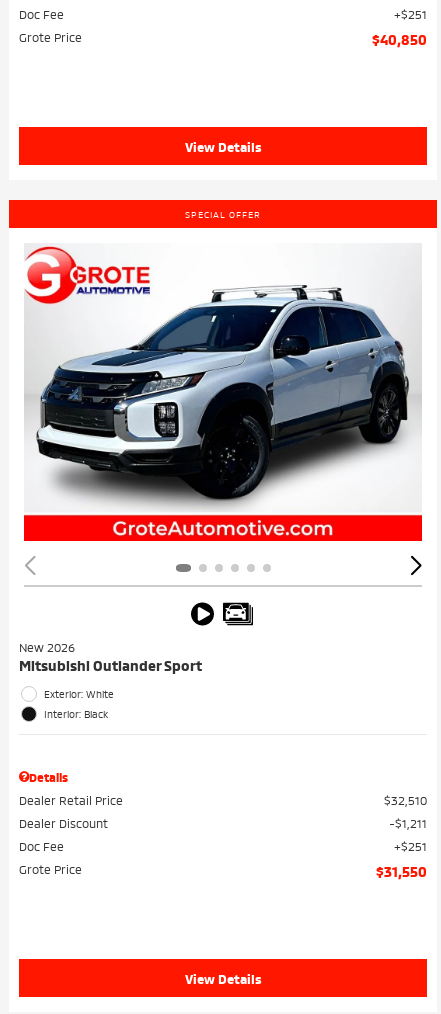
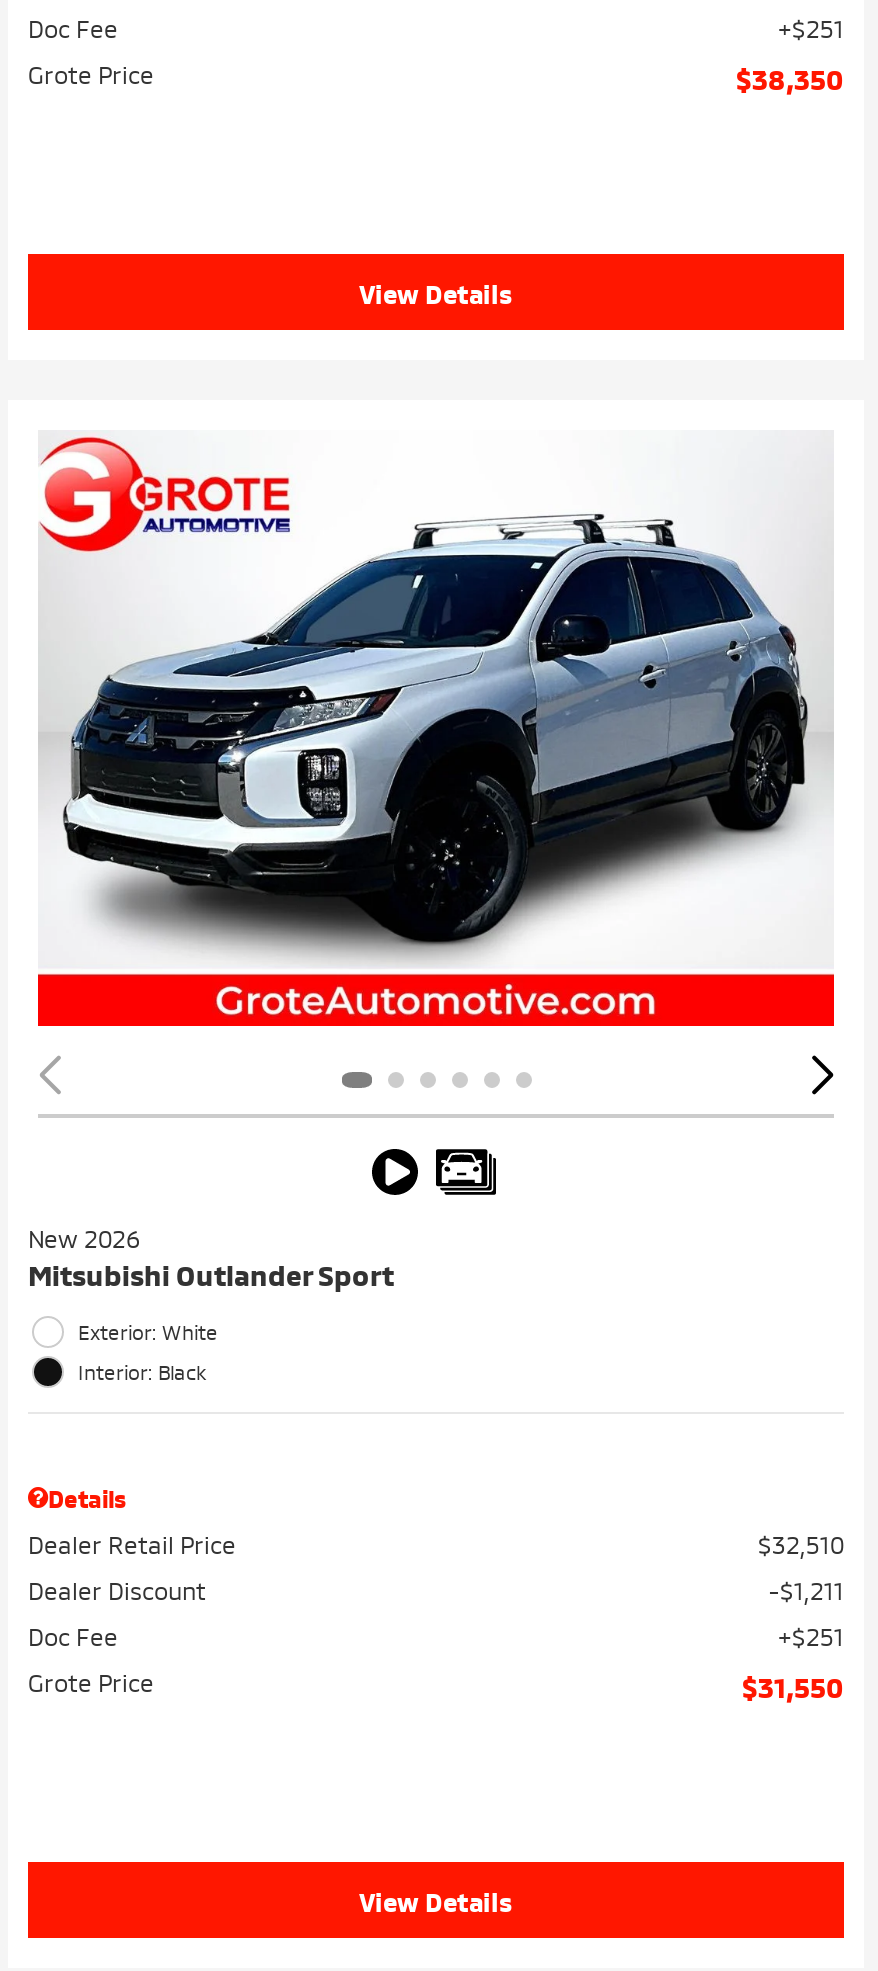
- $40,850
+ $38,350

- SPECIAL OFFER
